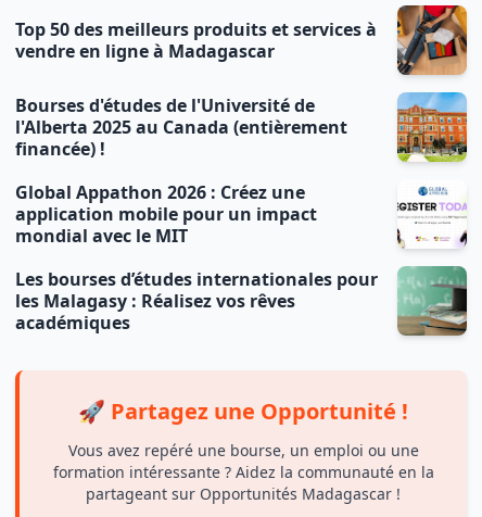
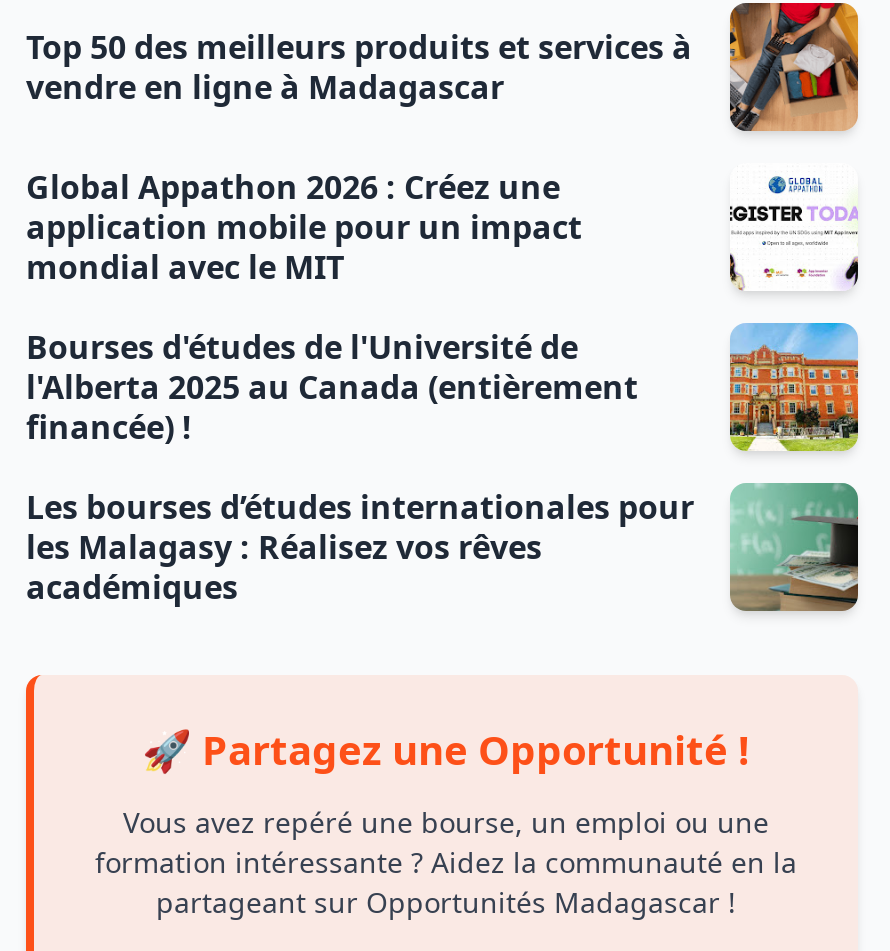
moved down: Bourses d'études de l'Université de | l'Alberta 2025 au Canada (entièrement | financée) !

moved up: Global Appathon 2026 : Créez une | application mobile pour un impact | mondial avec le MIT
